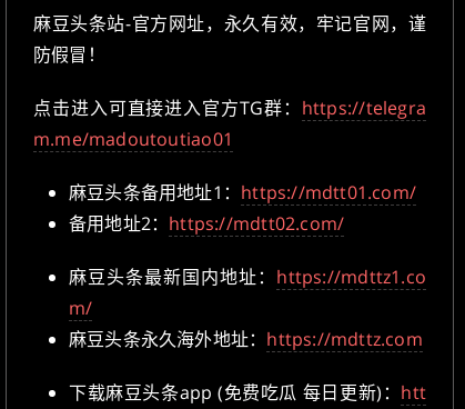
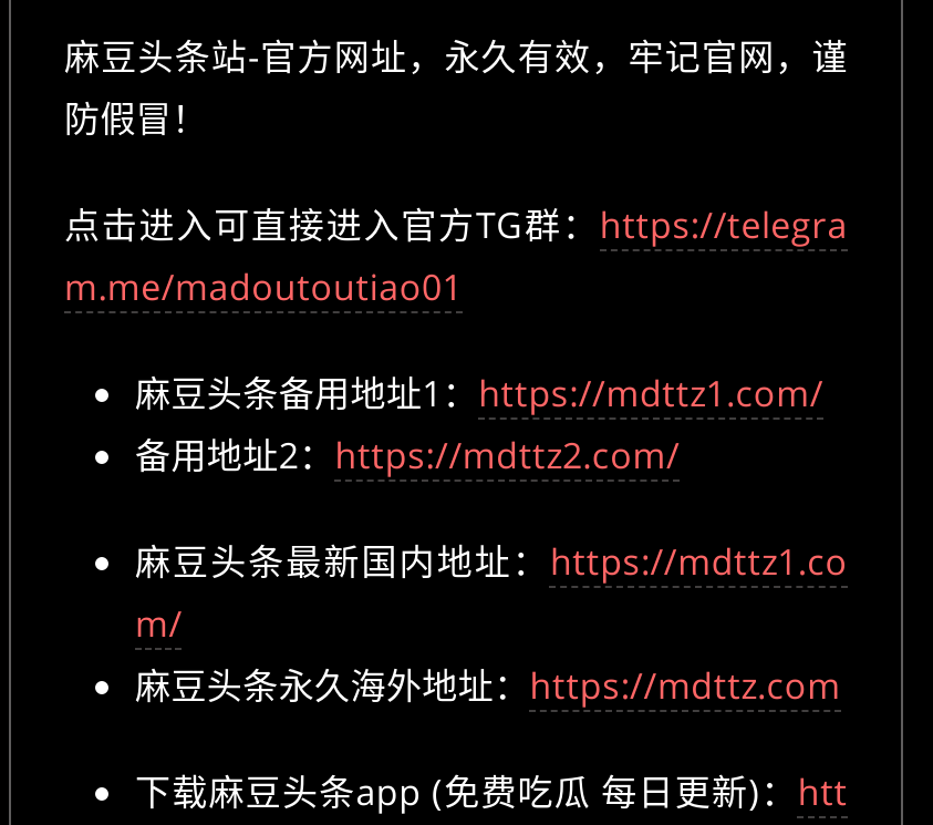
- 麻豆头条备用地址1：https://mdtt01.com/
+ 麻豆头条备用地址1：https://mdttz1.com/

- 备用地址2：https://mdtt02.com/
+ 备用地址2：https://mdttz2.com/
